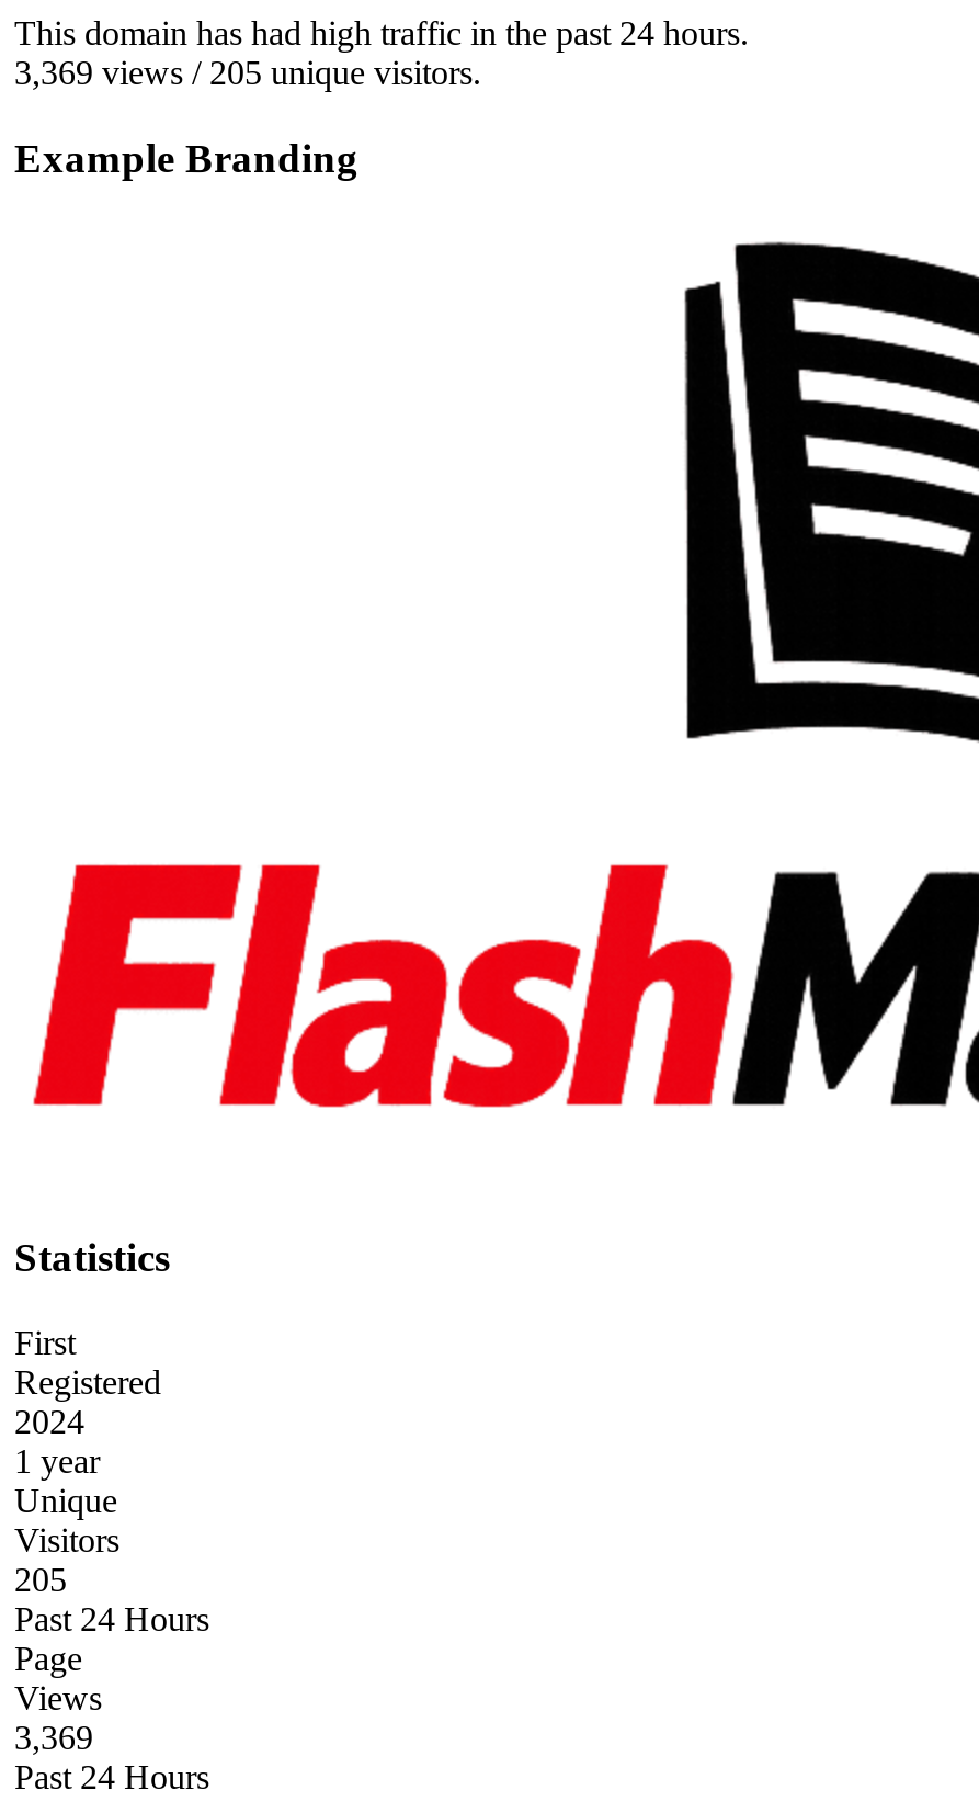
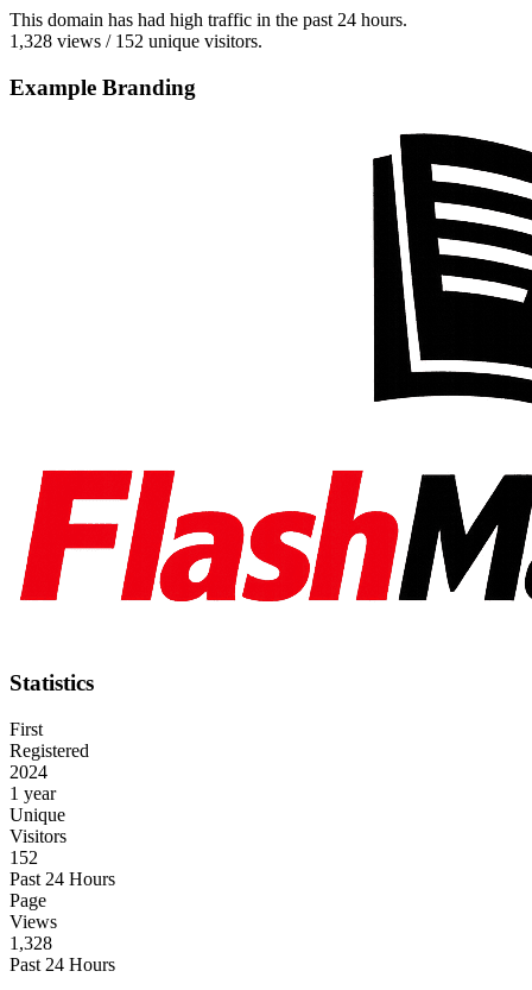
- 3,369 views / 205 unique visitors.
+ 1,328 views / 152 unique visitors.

- 205
+ 152

- 3,369
+ 1,328
